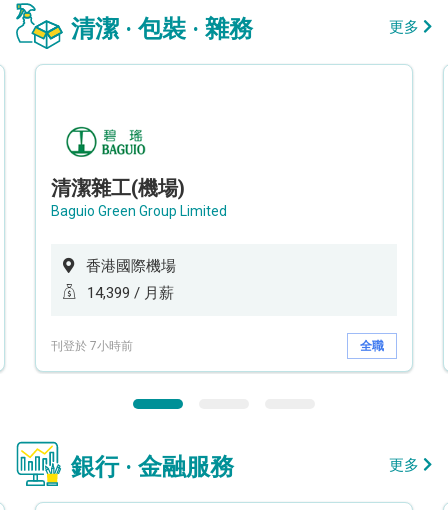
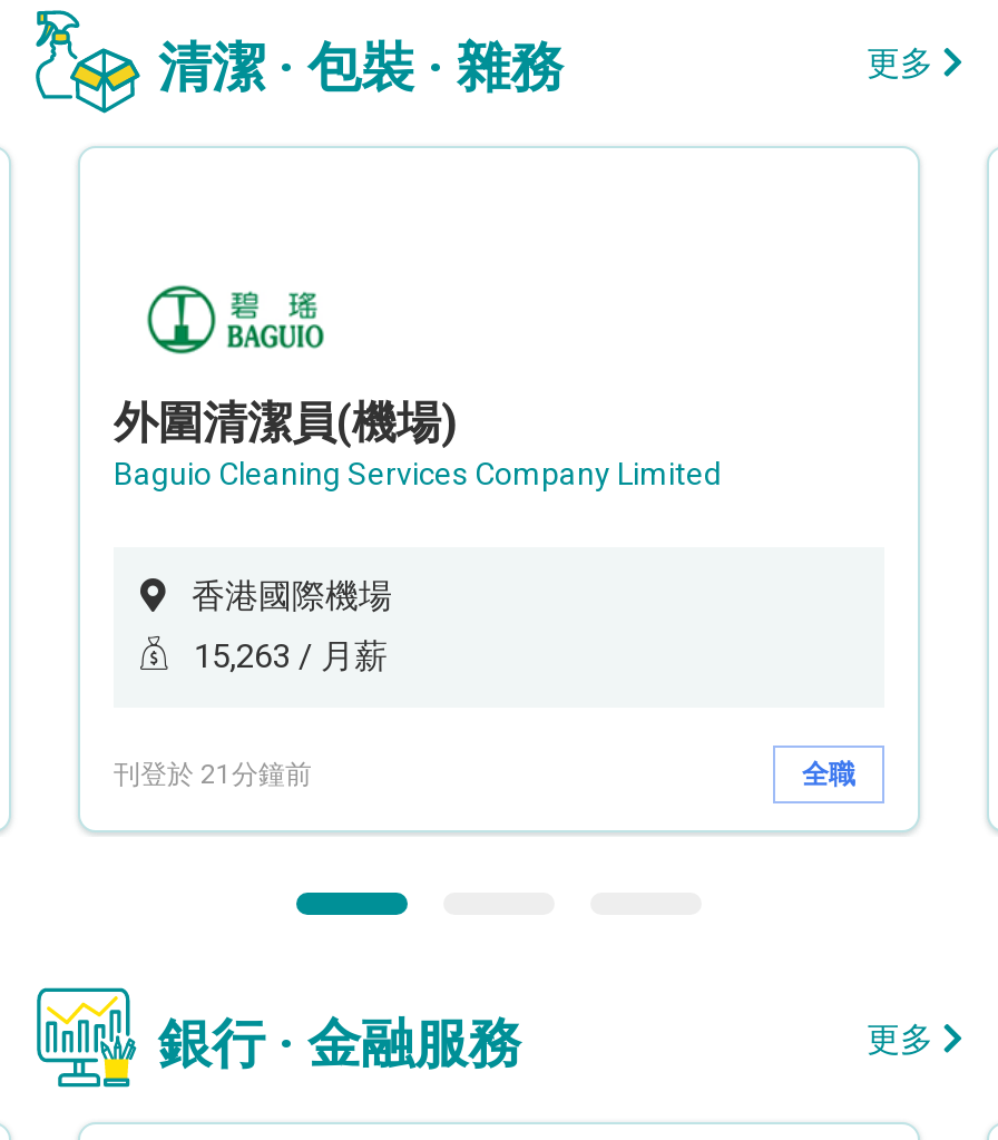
- 清潔雜工(機場)
- Baguio Green Group Limited
+ 外圍清潔員(機場)
+ Baguio Cleaning Services Company Limited

- 14,399 / 月薪
+ 15,263 / 月薪

- 刊登於 7小時前
+ 刊登於 21分鐘前
